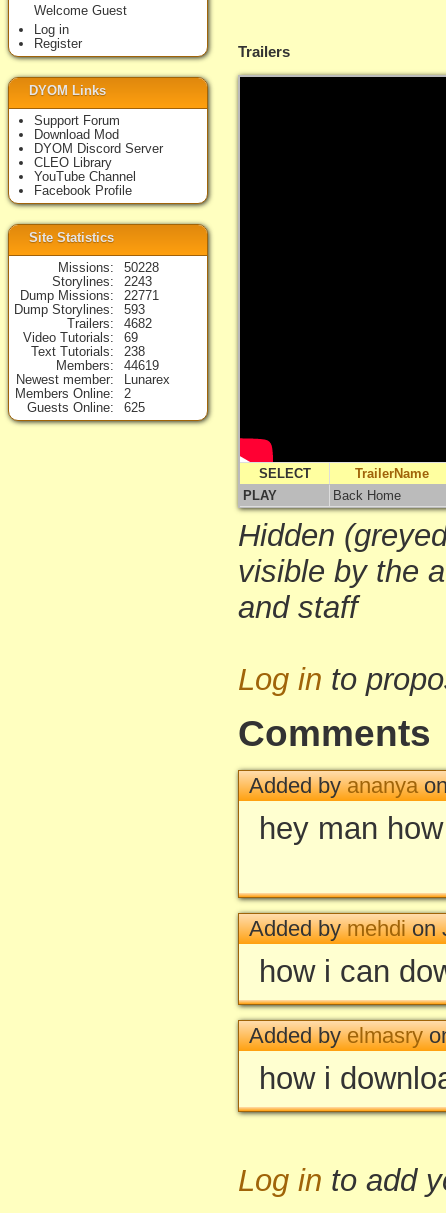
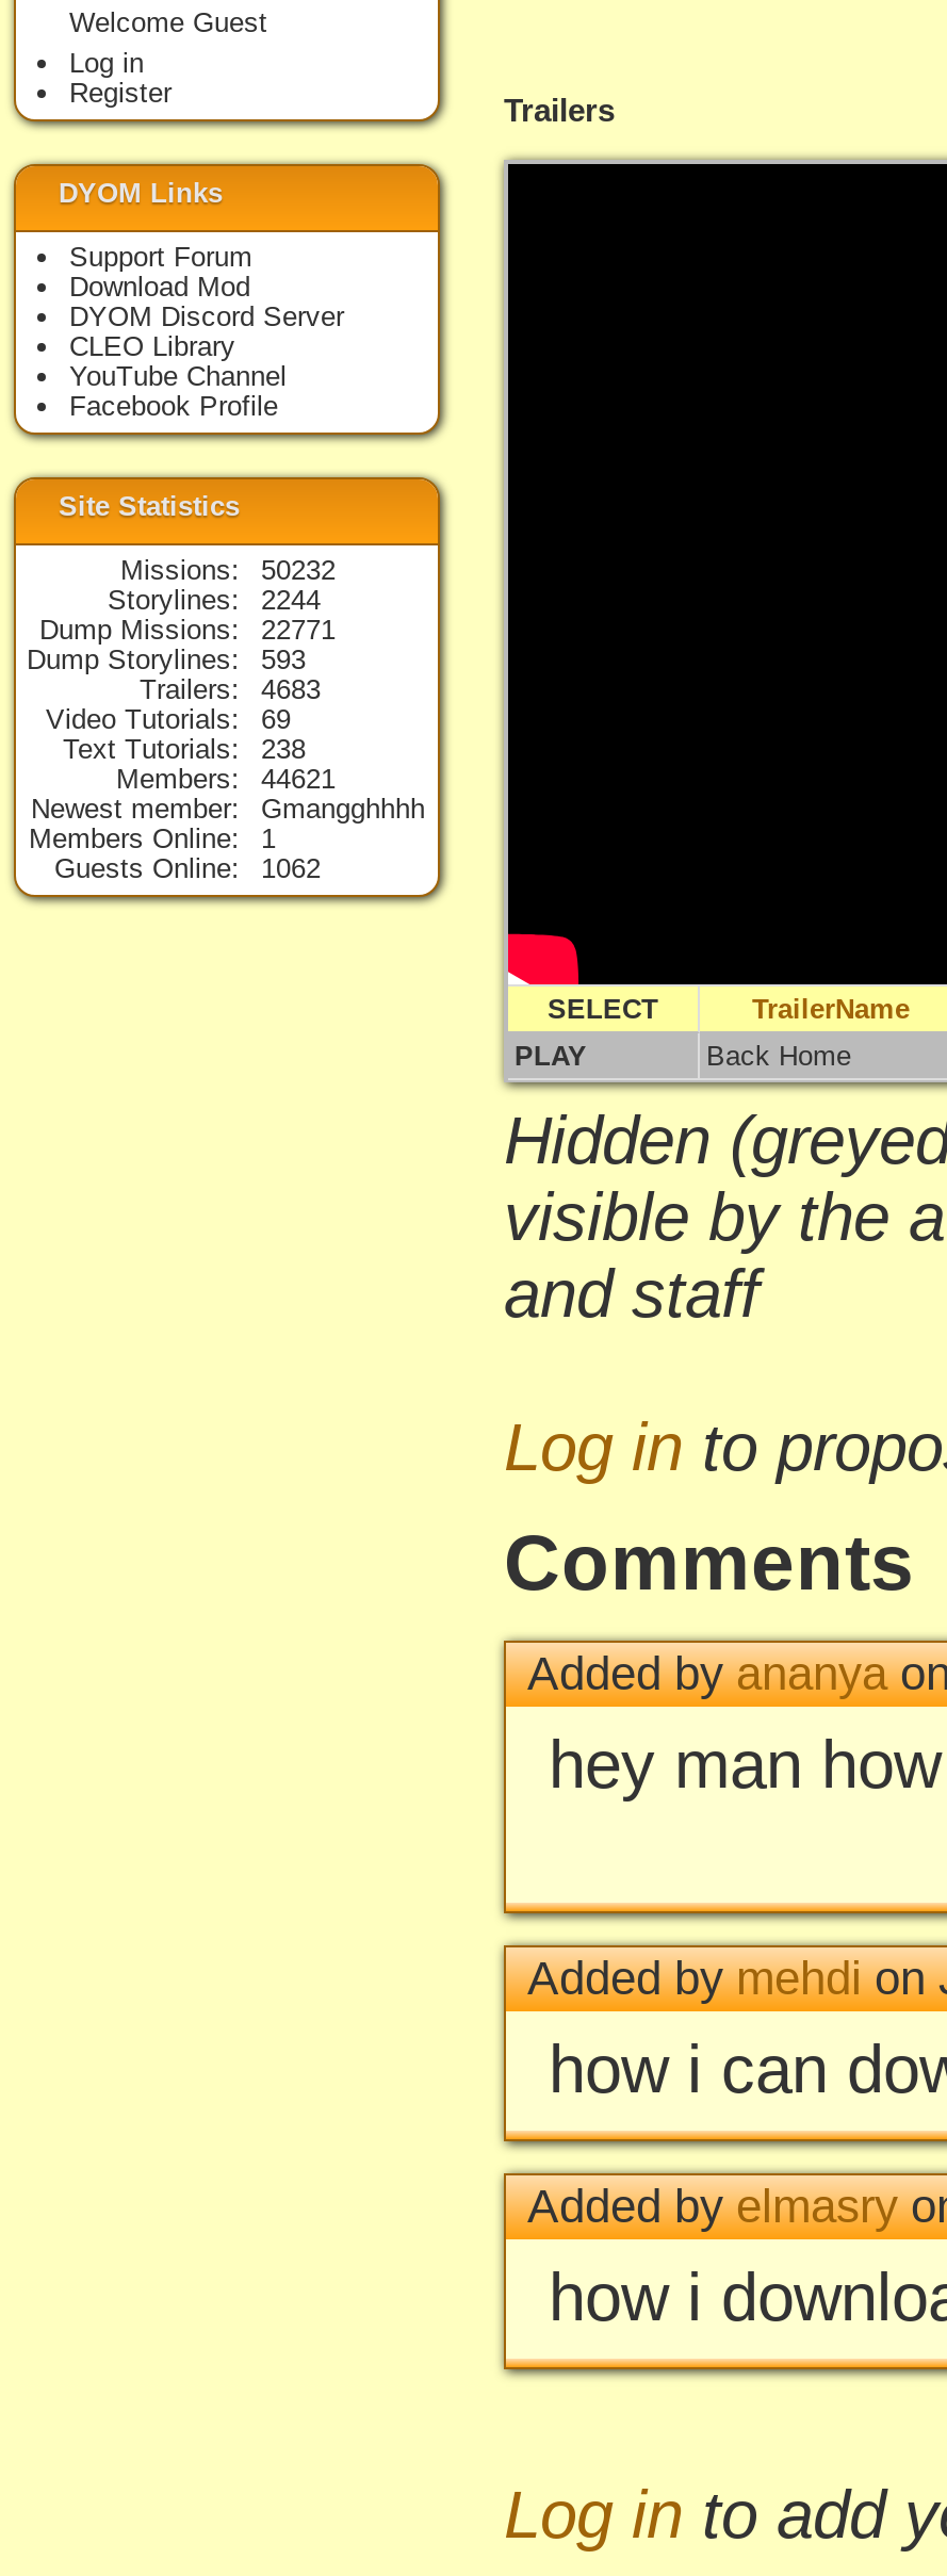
- Missions 50228
+ Missions 50232

- Storylines 2243
+ Storylines 2244

- Trailers 4682
+ Trailers 4683

- Members 44619
+ Members 44621

- Lunarex
+ Gmangghhhh

- Members Online 2
+ Members Online 1

- Guests Online 625
+ Guests Online 1062
